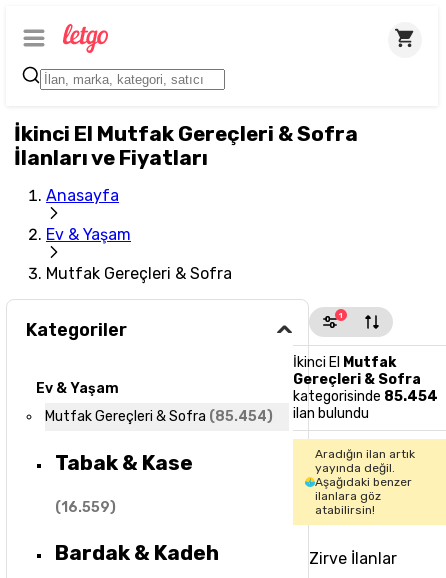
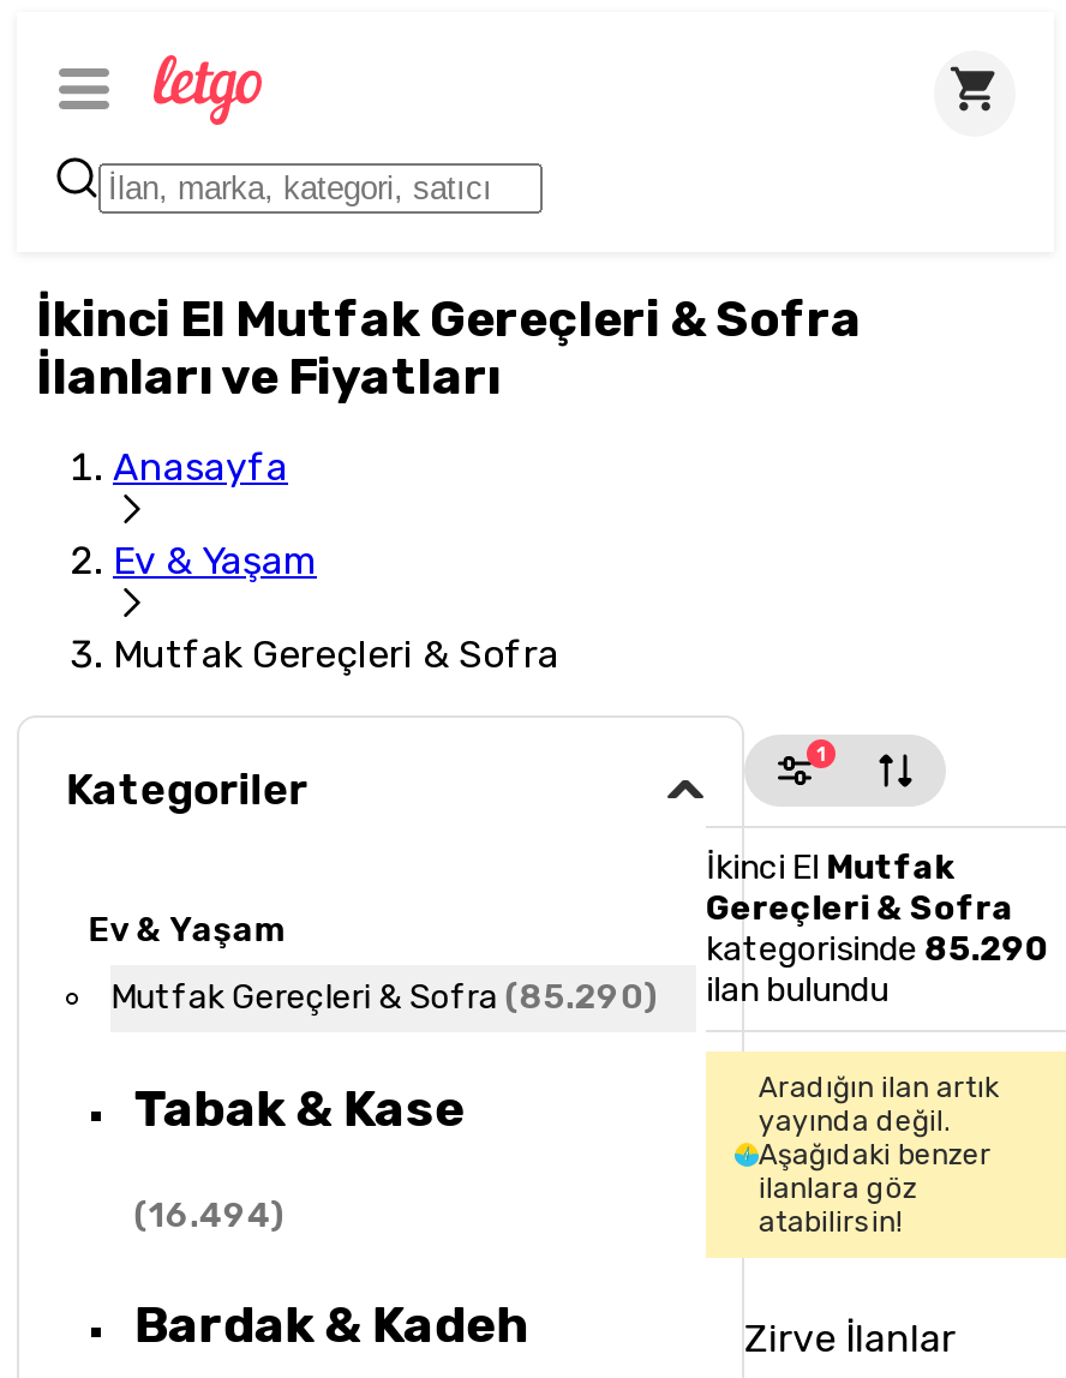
- kategorisinde 85.454
+ kategorisinde 85.290

- Mutfak Gereçleri & Sofra (85.454)
+ Mutfak Gereçleri & Sofra (85.290)

- (16.559)
+ (16.494)
